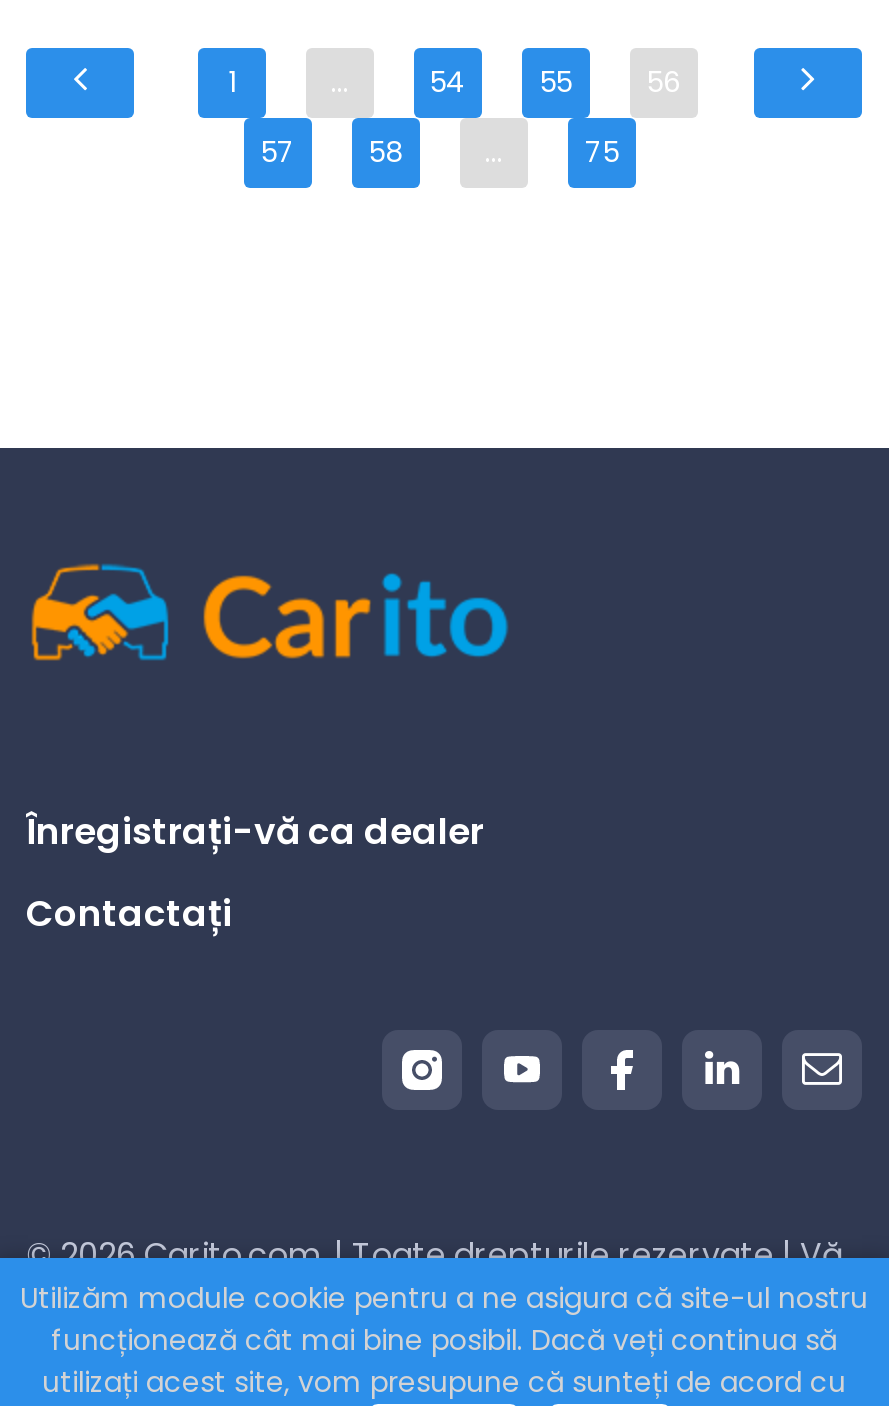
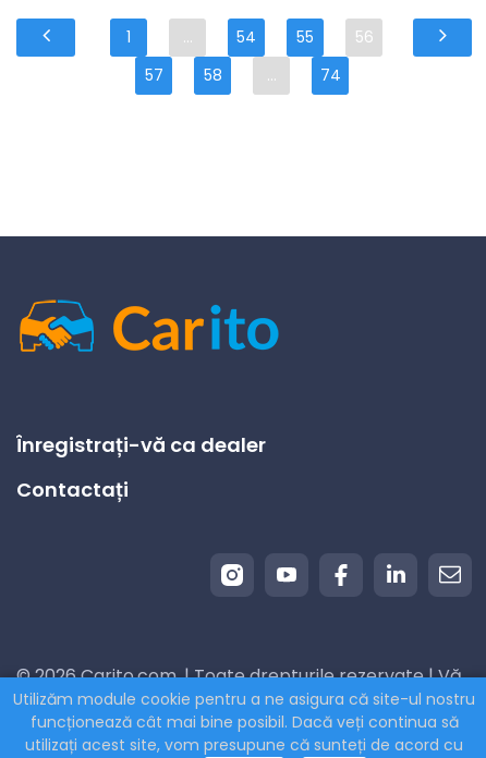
- 75
+ 74
